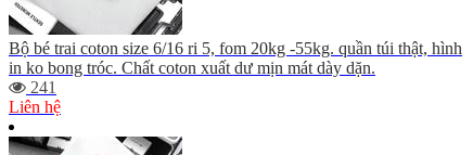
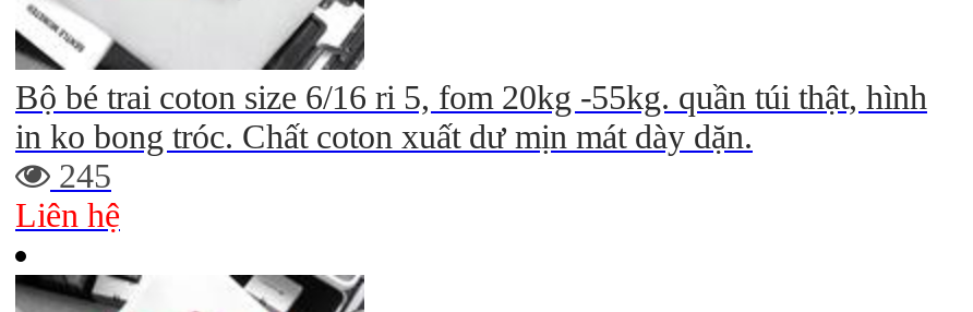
- 241
+ 245
